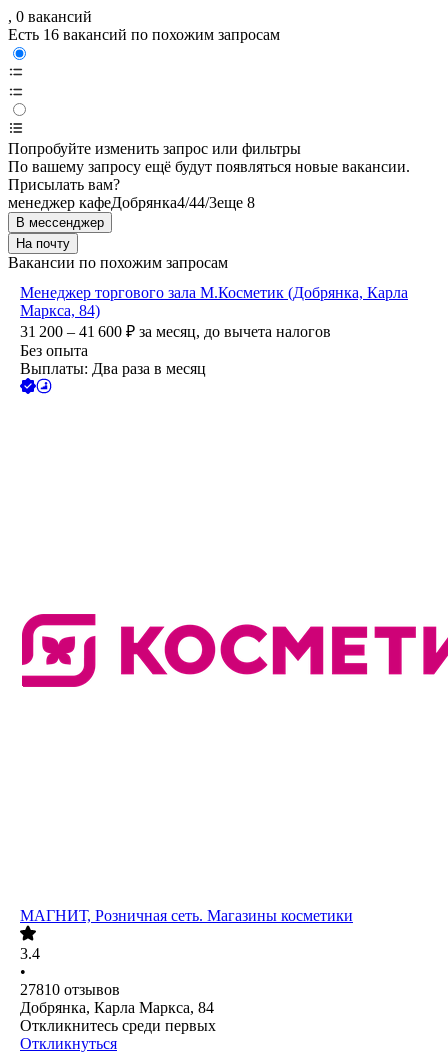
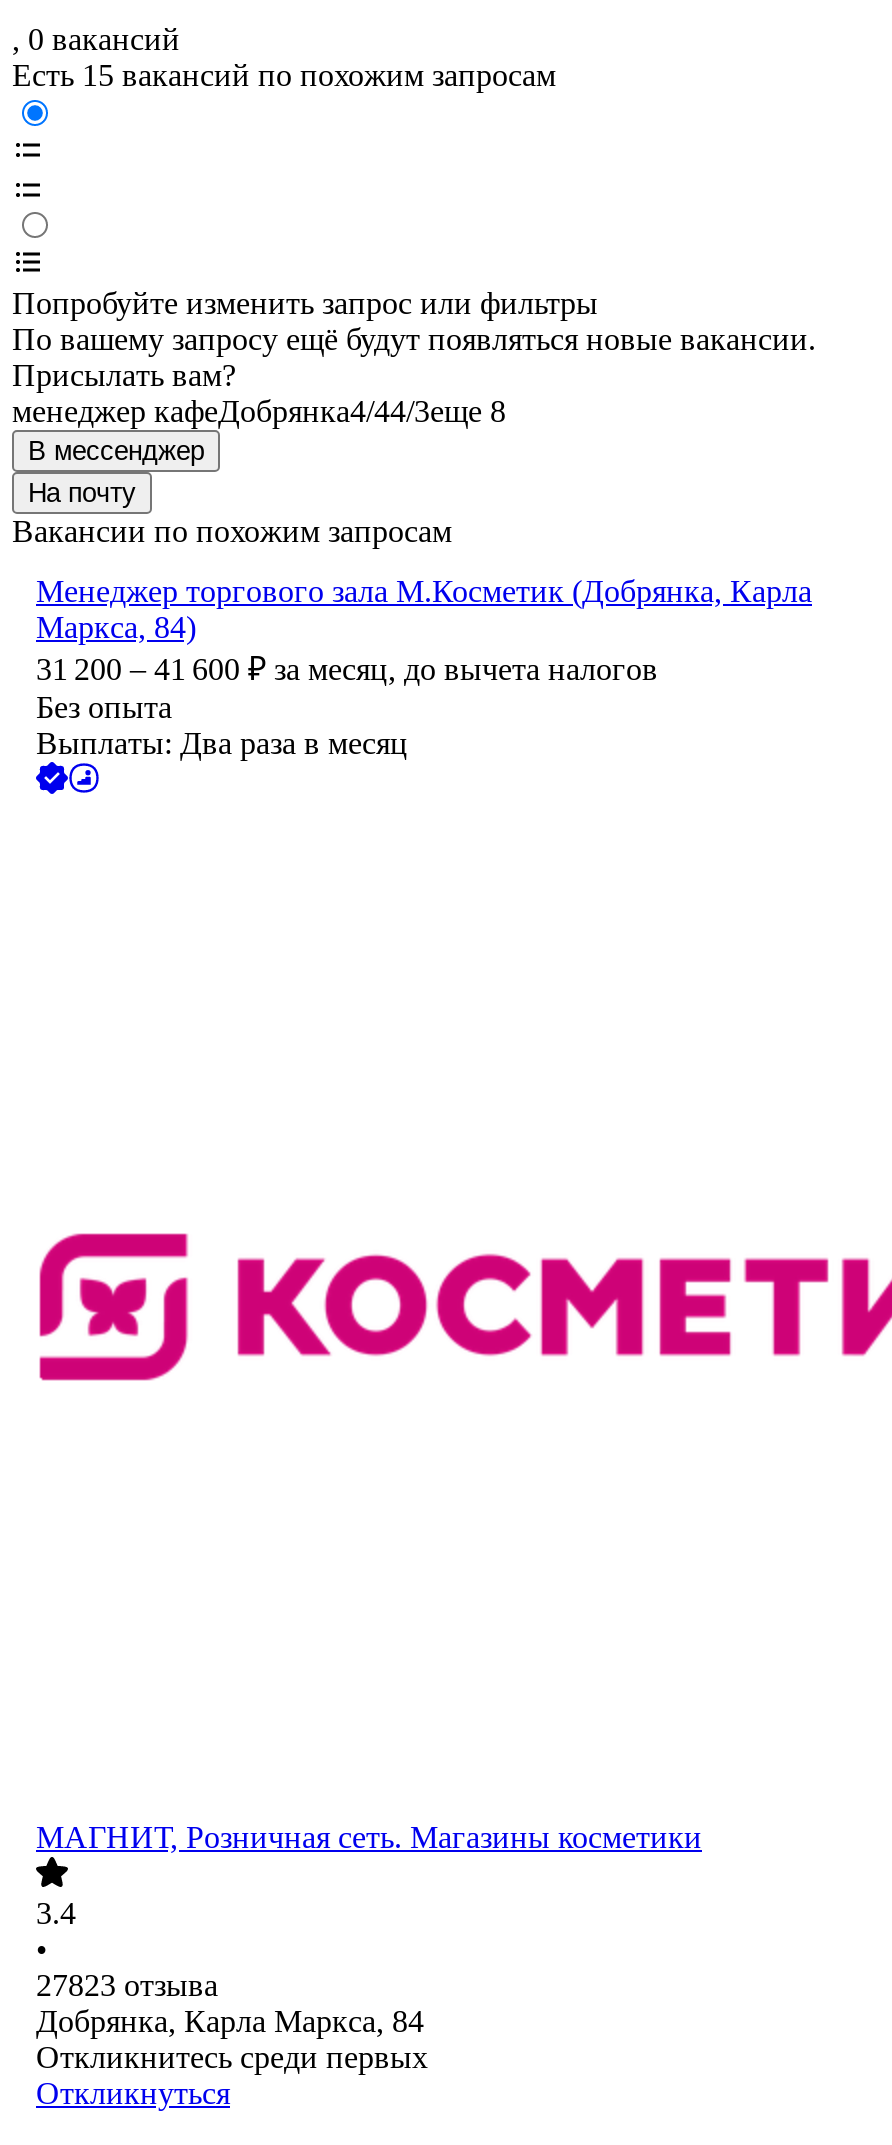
- Есть 16 вакансий по похожим запросам
+ Есть 15 вакансий по похожим запросам

- 27810 отзывов
+ 27823 отзыва
